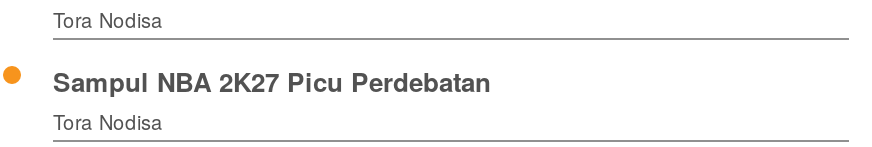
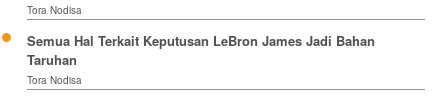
- Sampul NBA 2K27 Picu Perdebatan
+ Semua Hal Terkait Keputusan LeBron James Jadi Bahan
+ Taruhan
